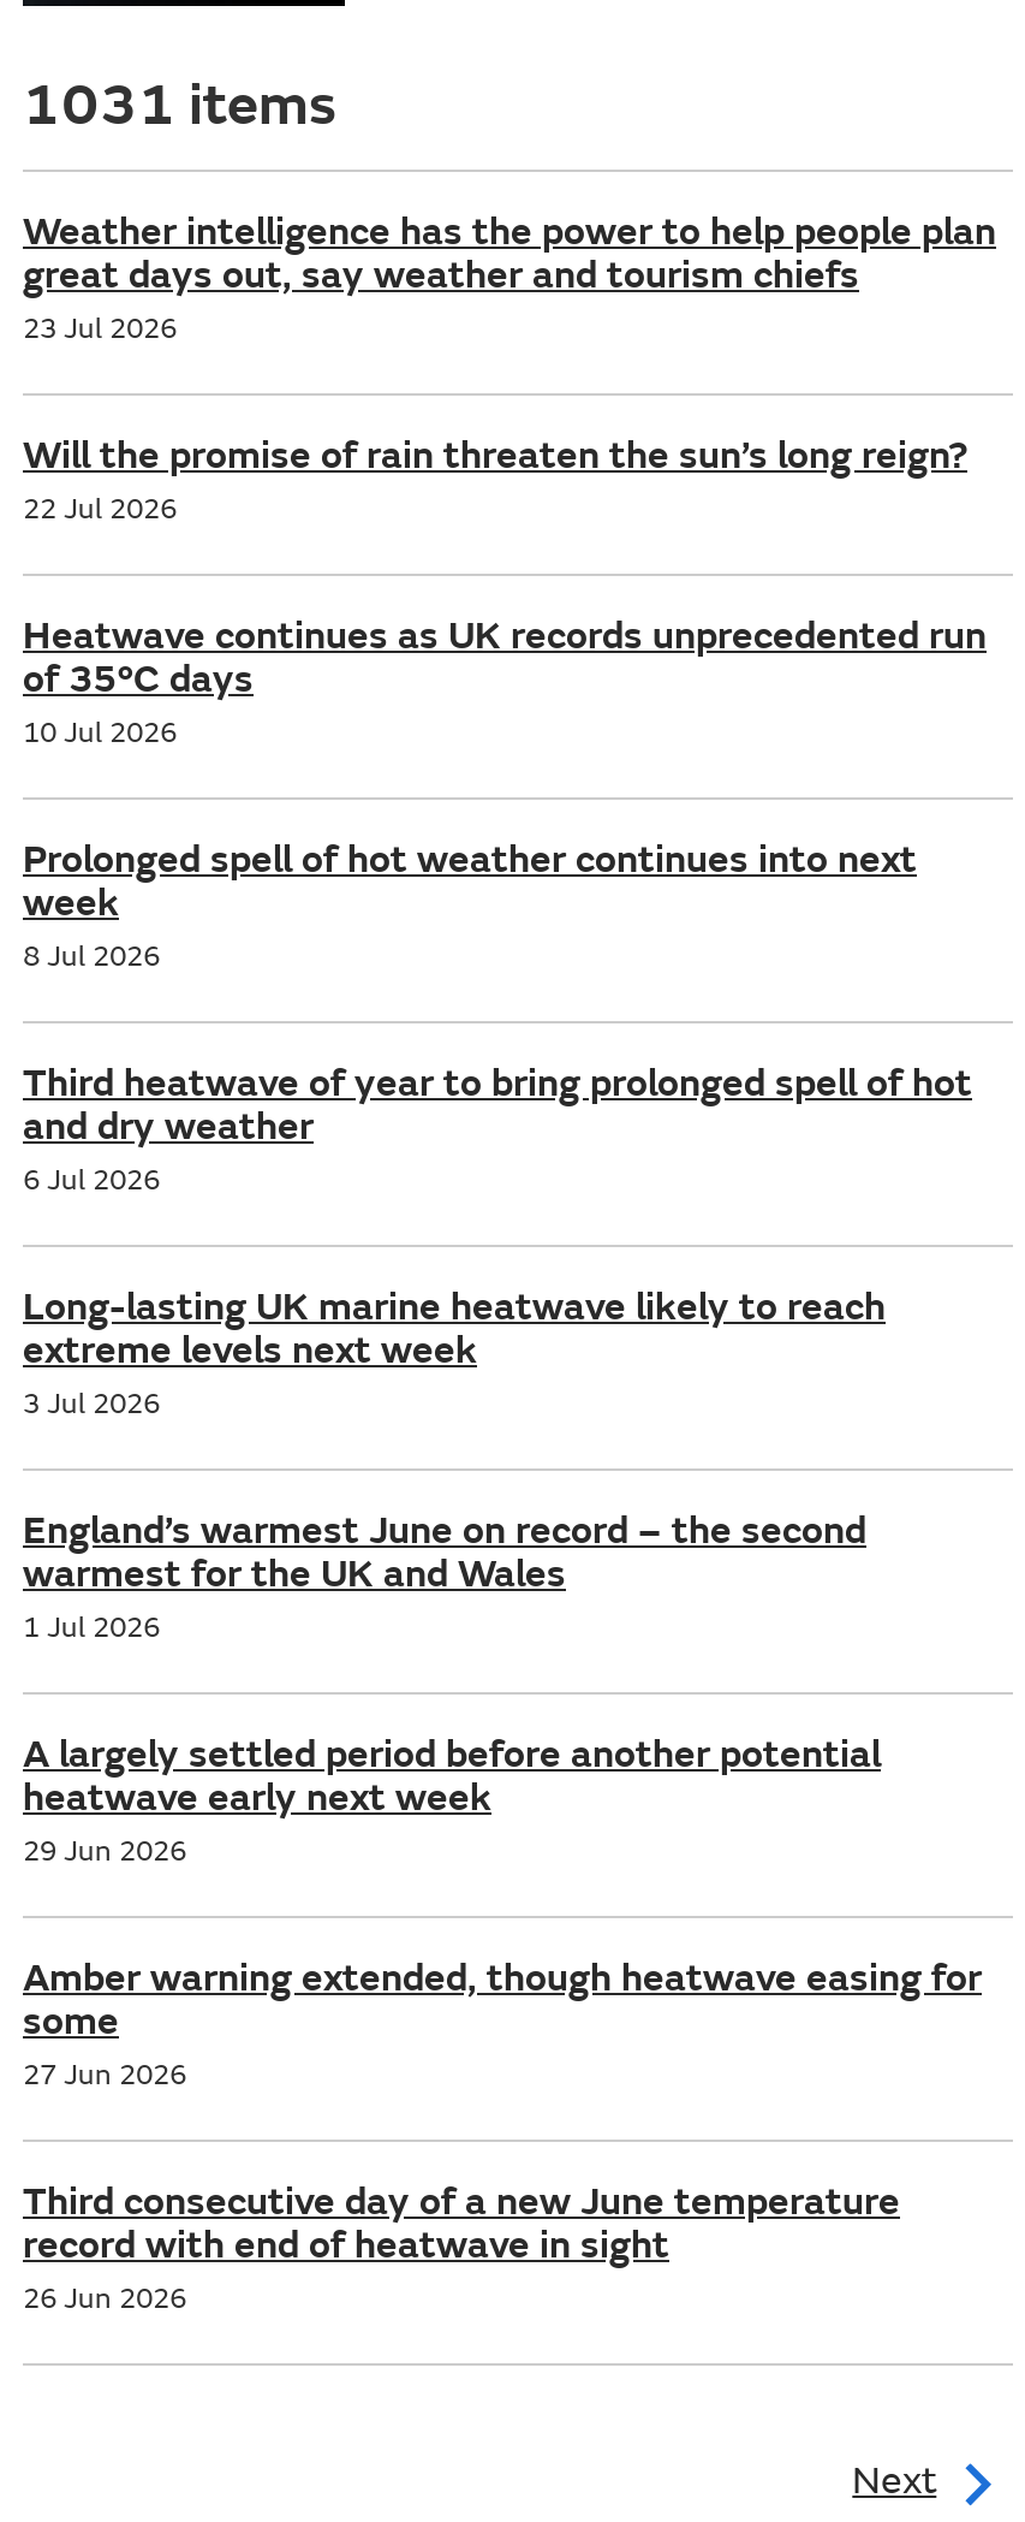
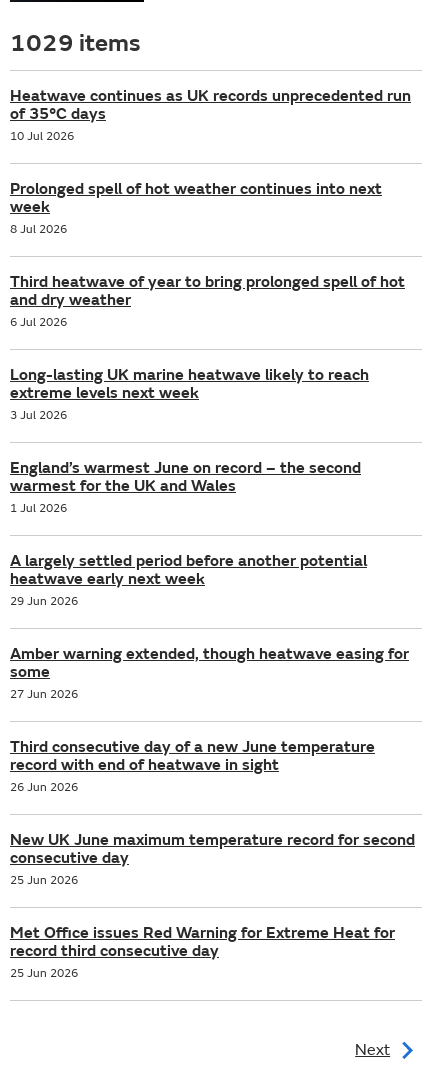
- 1031 items
- Weather intelligence has the power to help people plan
- great days out, say weather and tourism chiefs
- 23 Jul 2026
- Will the promise of rain threaten the sun’s long reign?
- 22 Jul 2026
+ 1029 items

moved up: Heatwave continues as UK records unprecedented run | of 35°C days | 10 Jul 2026 | ... | record with end of heatwave in sight | 26 Jun 2026

+ New UK June maximum temperature record for second
+ consecutive day
+ 25 Jun 2026
+ Met Office issues Red Warning for Extreme Heat for
+ record third consecutive day
+ 25 Jun 2026
